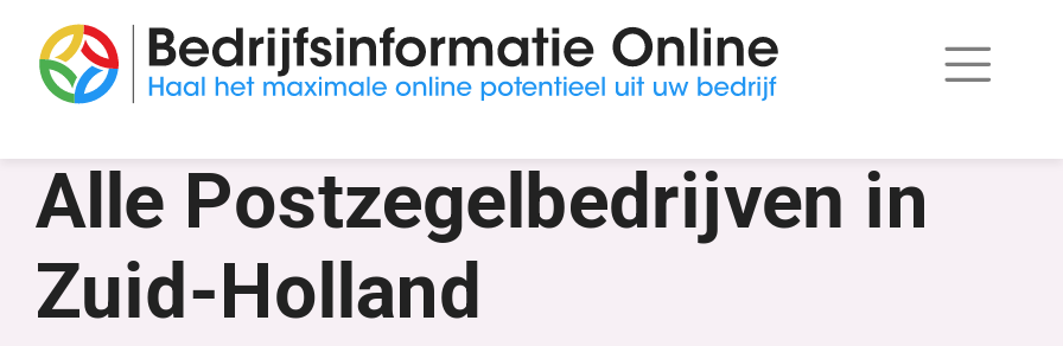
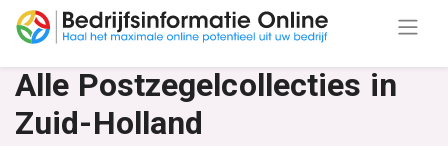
- Alle Postzegelbedrijven in
+ Alle Postzegelcollecties in
